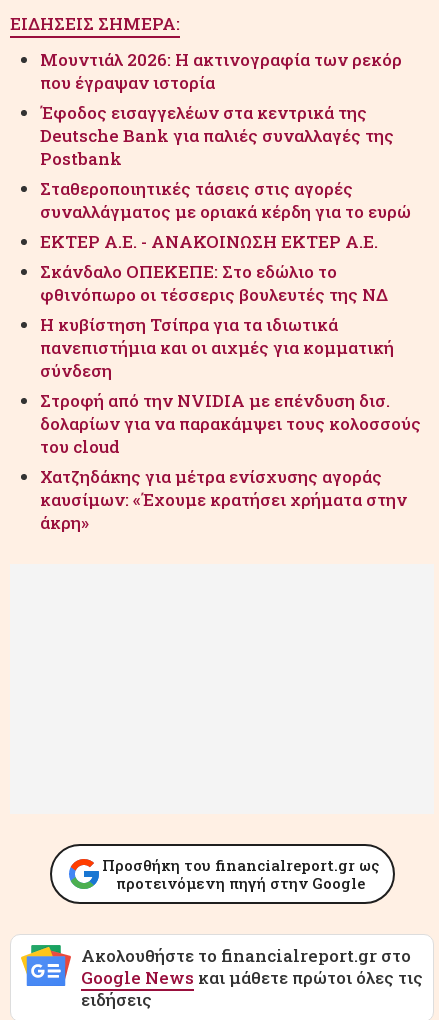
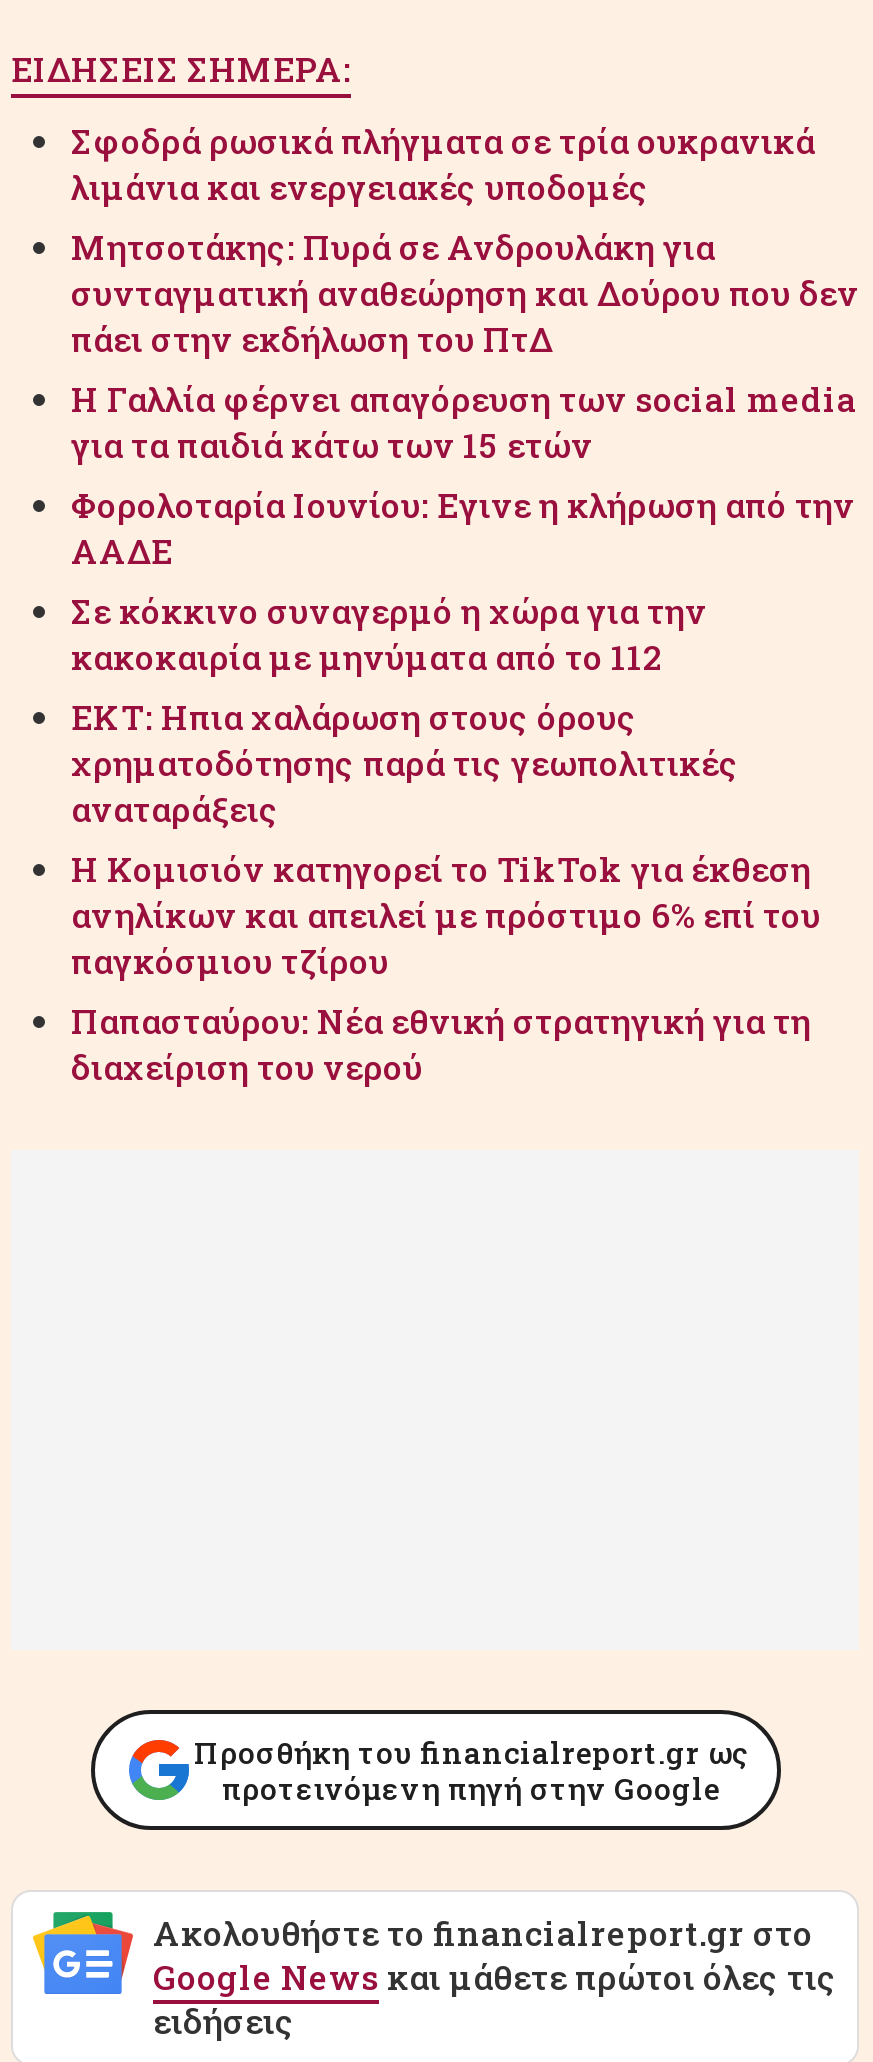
- Μουντιάλ 2026: Η ακτινογραφία των ρεκόρ
- που έγραψαν ιστορία
- Έφοδος εισαγγελέων στα κεντρικά της
- Deutsche Bank για παλιές συναλλαγές της
- Postbank
- Σταθεροποιητικές τάσεις στις αγορές
- συναλλάγματος με οριακά κέρδη για το ευρώ
- ΕΚΤΕΡ Α.Ε. - ΑΝΑΚΟΙΝΩΣΗ ΕΚΤΕΡ Α.Ε.
- Σκάνδαλο ΟΠΕΚΕΠΕ: Στο εδώλιο το
- φθινόπωρο οι τέσσερις βουλευτές της ΝΔ
- Η κυβίστηση Τσίπρα για τα ιδιωτικά
- πανεπιστήμια και οι αιχμές για κομματική
- σύνδεση
- Στροφή από την NVIDIA με επένδυση δισ.
- δολαρίων για να παρακάμψει τους κολοσσούς
- του cloud
- Χατζηδάκης για μέτρα ενίσχυσης αγοράς
- καυσίμων: «Έχουμε κρατήσει χρήματα στην
- άκρη»
+ Σφοδρά ρωσικά πλήγματα σε τρία ουκρανικά
+ λιμάνια και ενεργειακές υποδομές
+ Μητσοτάκης: Πυρά σε Ανδρουλάκη για
+ συνταγματική αναθεώρηση και Δούρου που δεν
+ πάει στην εκδήλωση του ΠτΔ
+ Η Γαλλία φέρνει απαγόρευση των social media
+ για τα παιδιά κάτω των 15 ετών
+ Φορολοταρία Ιουνίου: Εγινε η κλήρωση από την
+ ΑΑΔΕ
+ Σε κόκκινο συναγερμό η χώρα για την
+ κακοκαιρία με μηνύματα από το 112
+ ΕΚΤ: Ηπια χαλάρωση στους όρους
+ χρηματοδότησης παρά τις γεωπολιτικές
+ αναταράξεις
+ Η Κομισιόν κατηγορεί το TikTok για έκθεση
+ ανηλίκων και απειλεί με πρόστιμο 6% επί του
+ παγκόσμιου τζίρου
+ Παπασταύρου: Νέα εθνική στρατηγική για τη
+ διαχείριση του νερού
